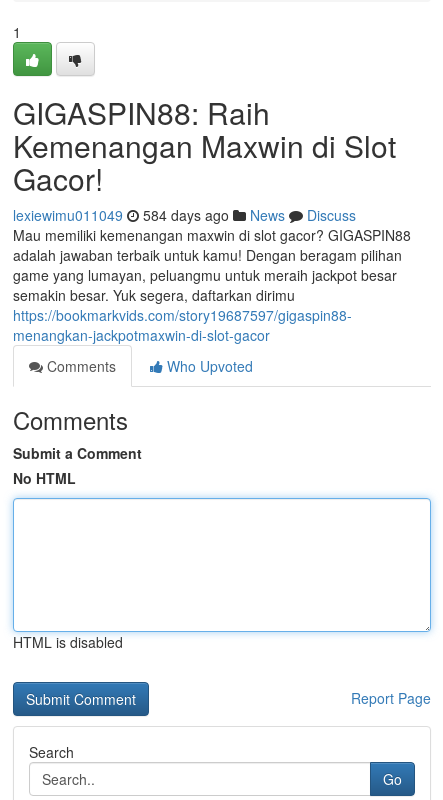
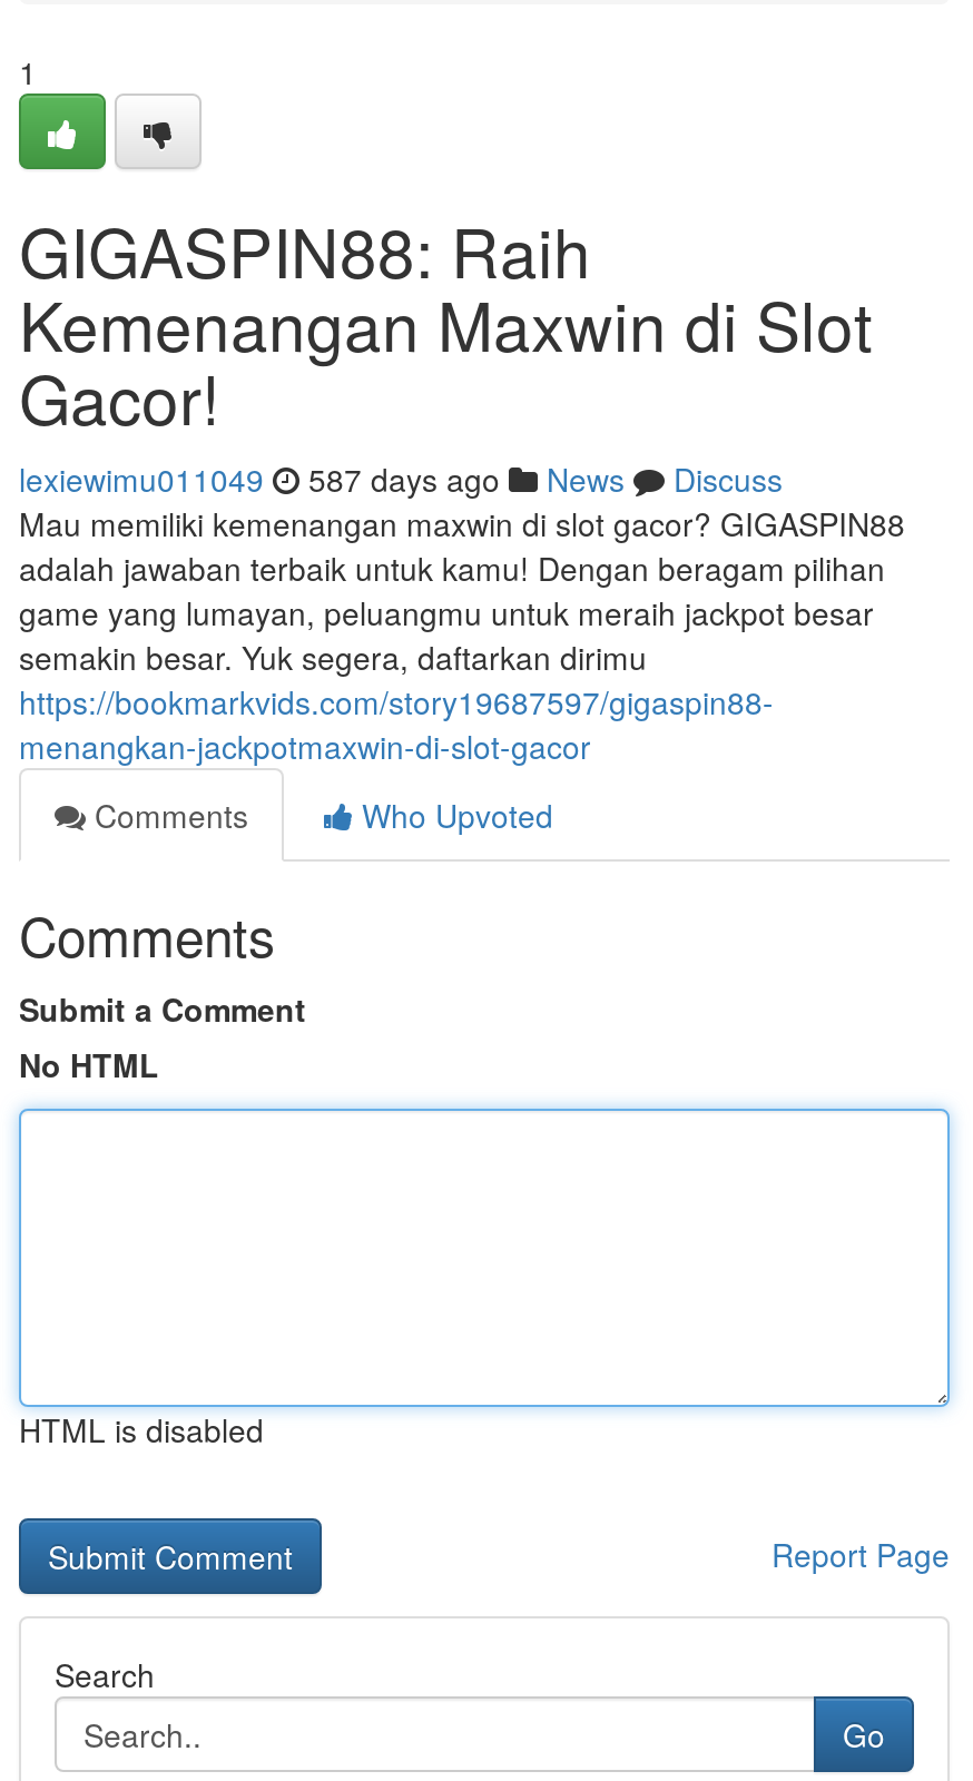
- lexiewimu011049 584 days ago News Discuss
+ lexiewimu011049 587 days ago News Discuss
